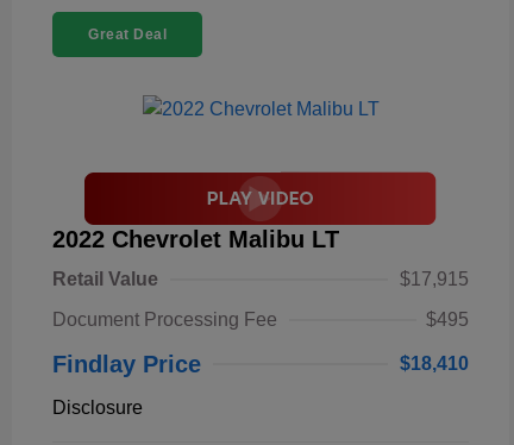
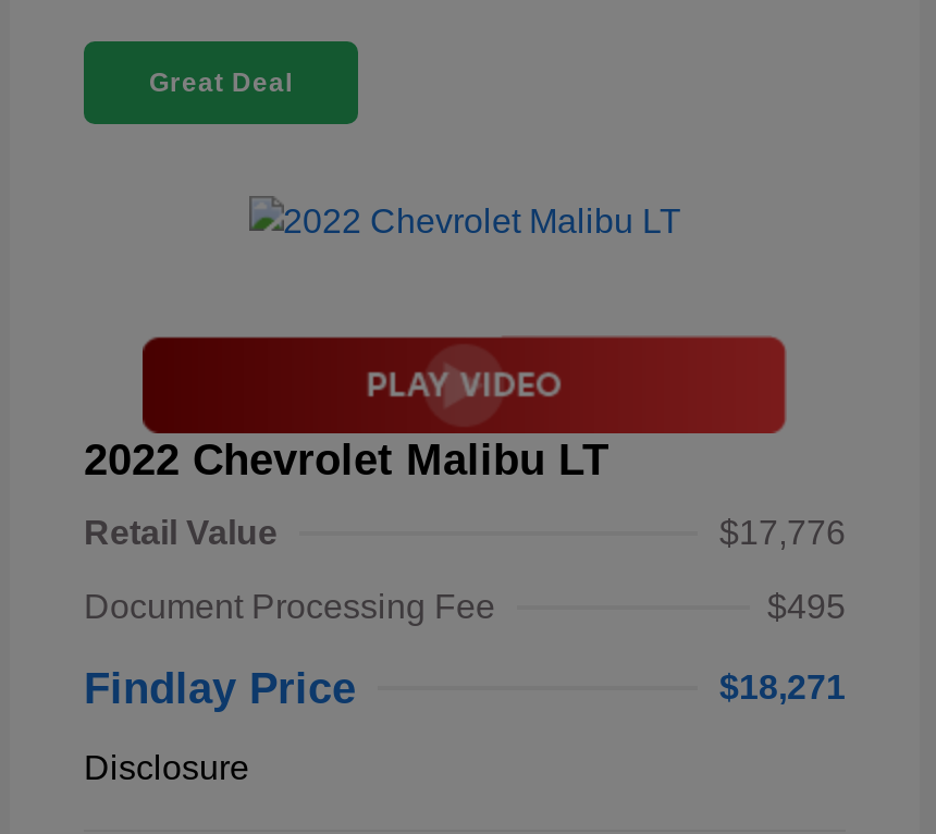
- $17,915
+ $17,776

- $18,410
+ $18,271
